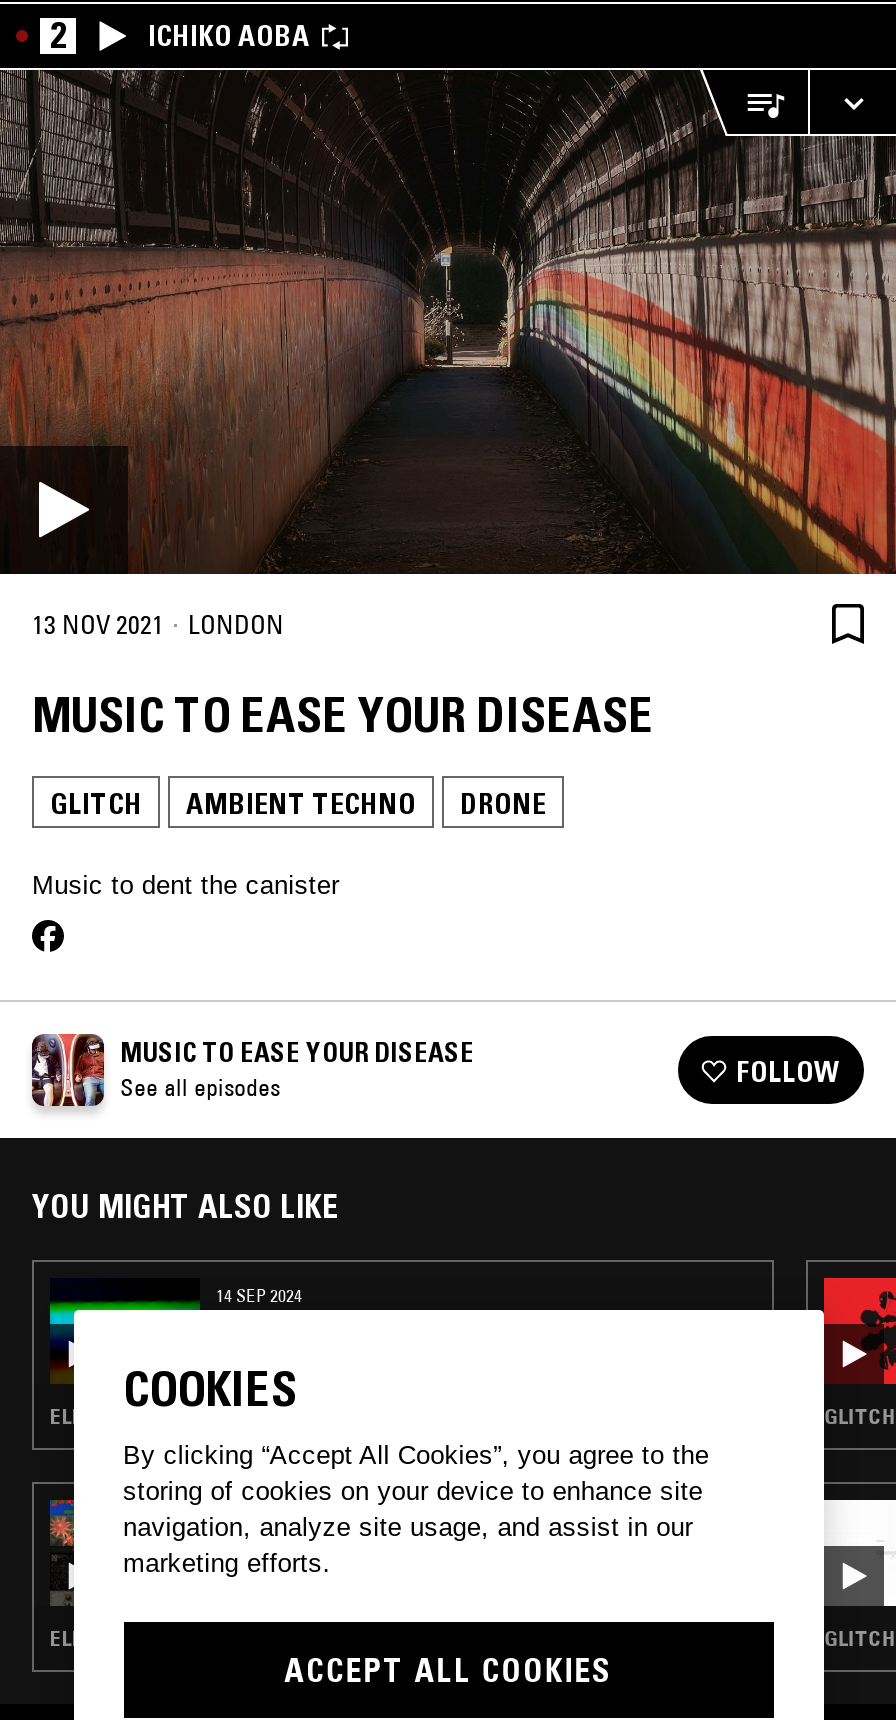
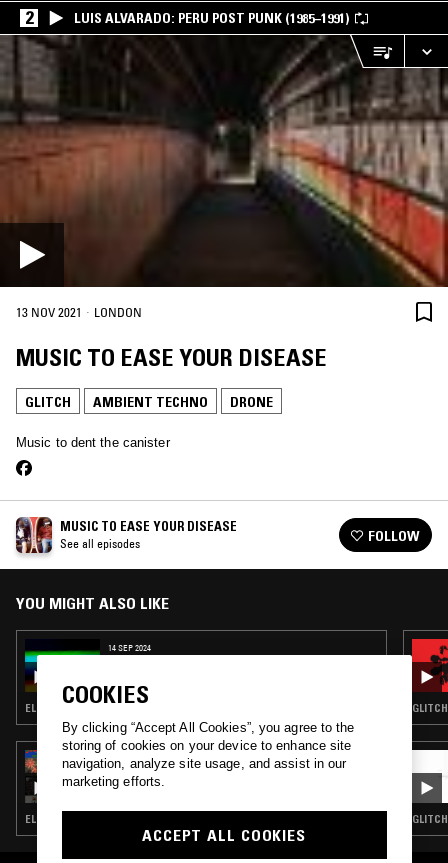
- ICHIKO AOBA
+ LUIS ALVARADO: PERU POST PUNK (1985–1991)
